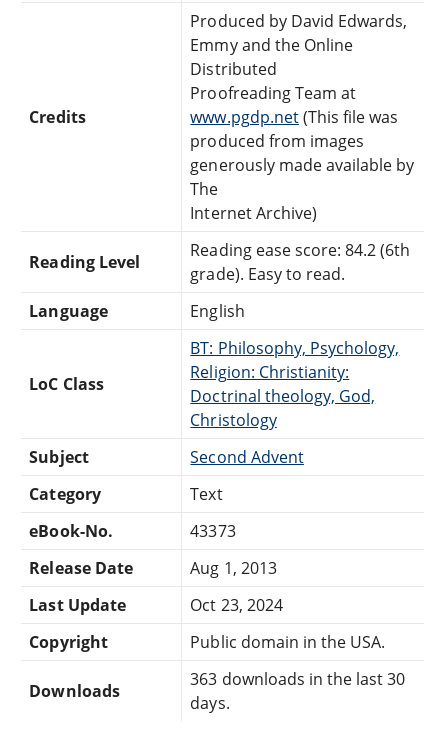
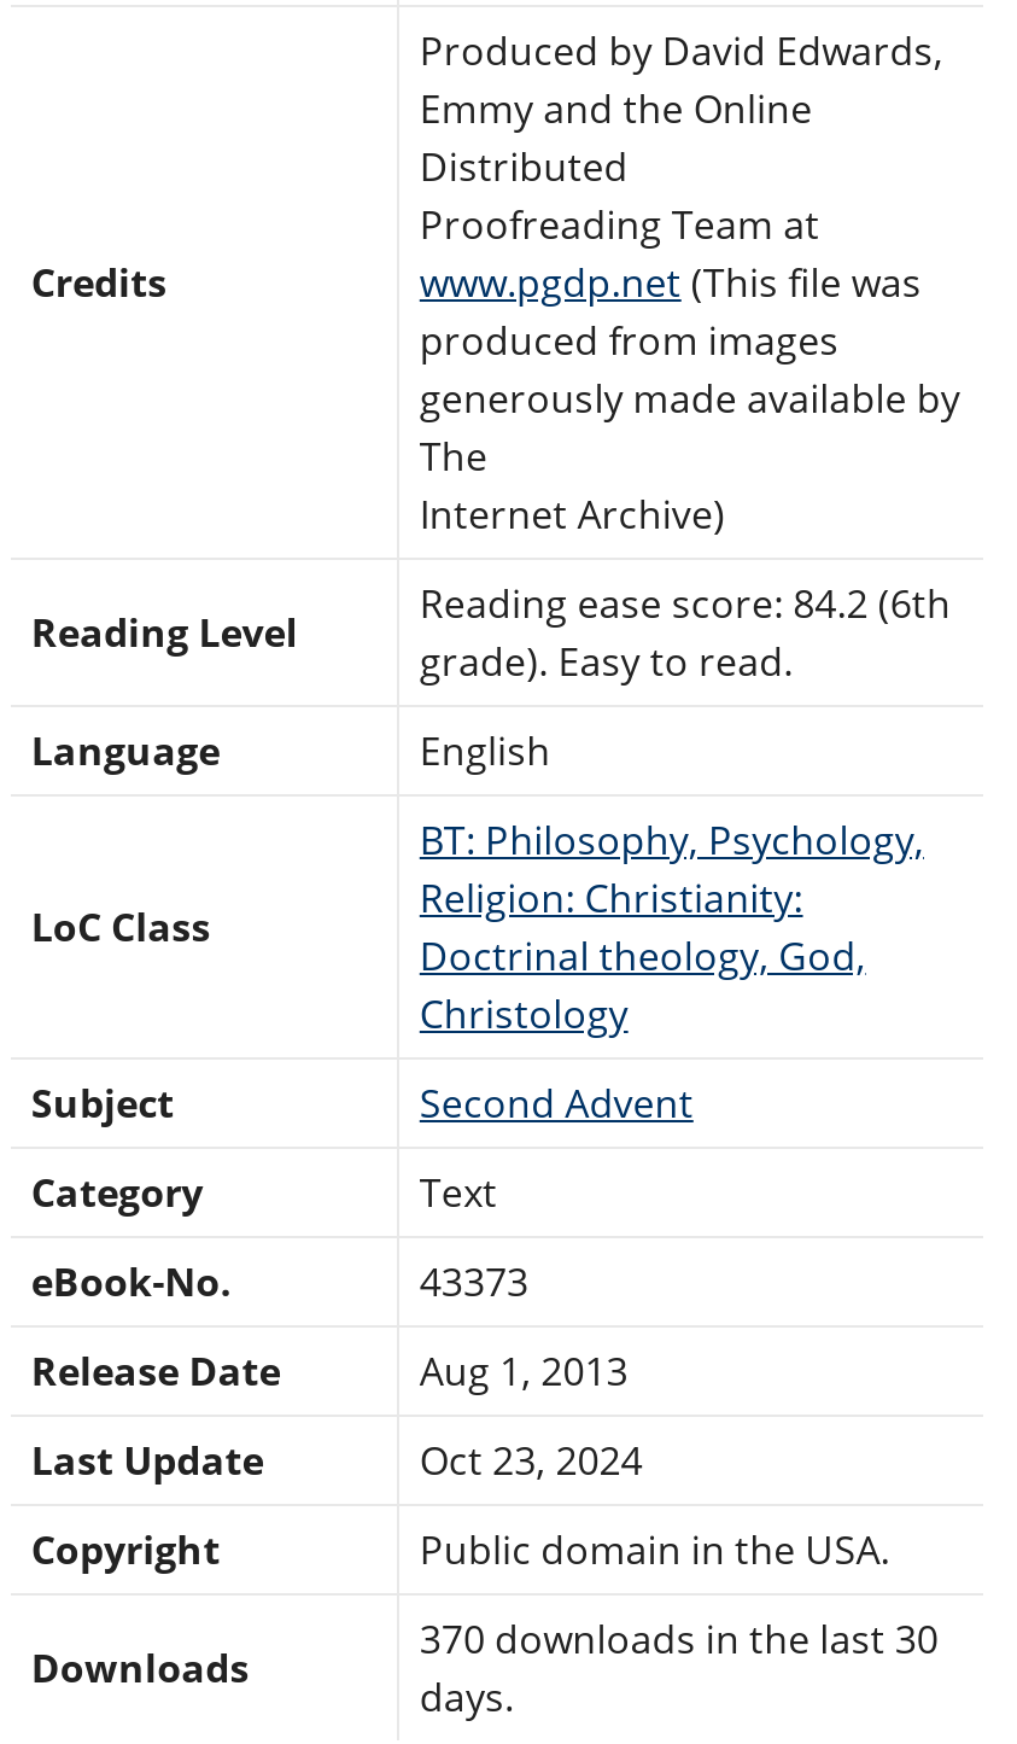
- 363 downloads in the last 30
+ 370 downloads in the last 30
